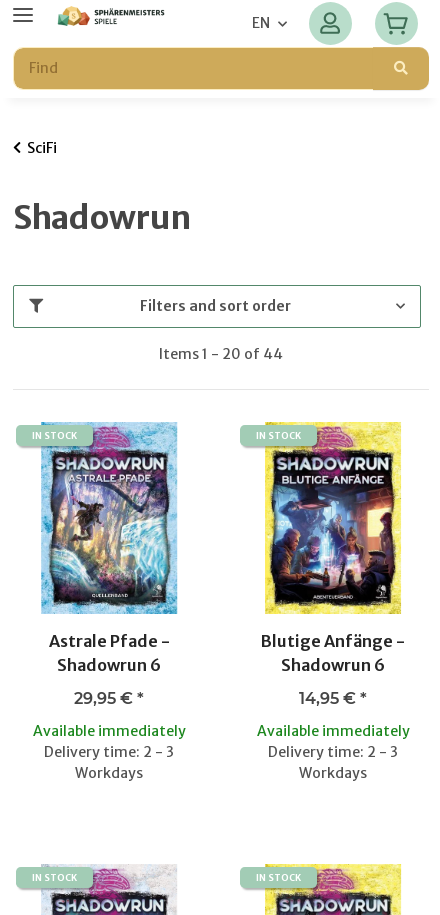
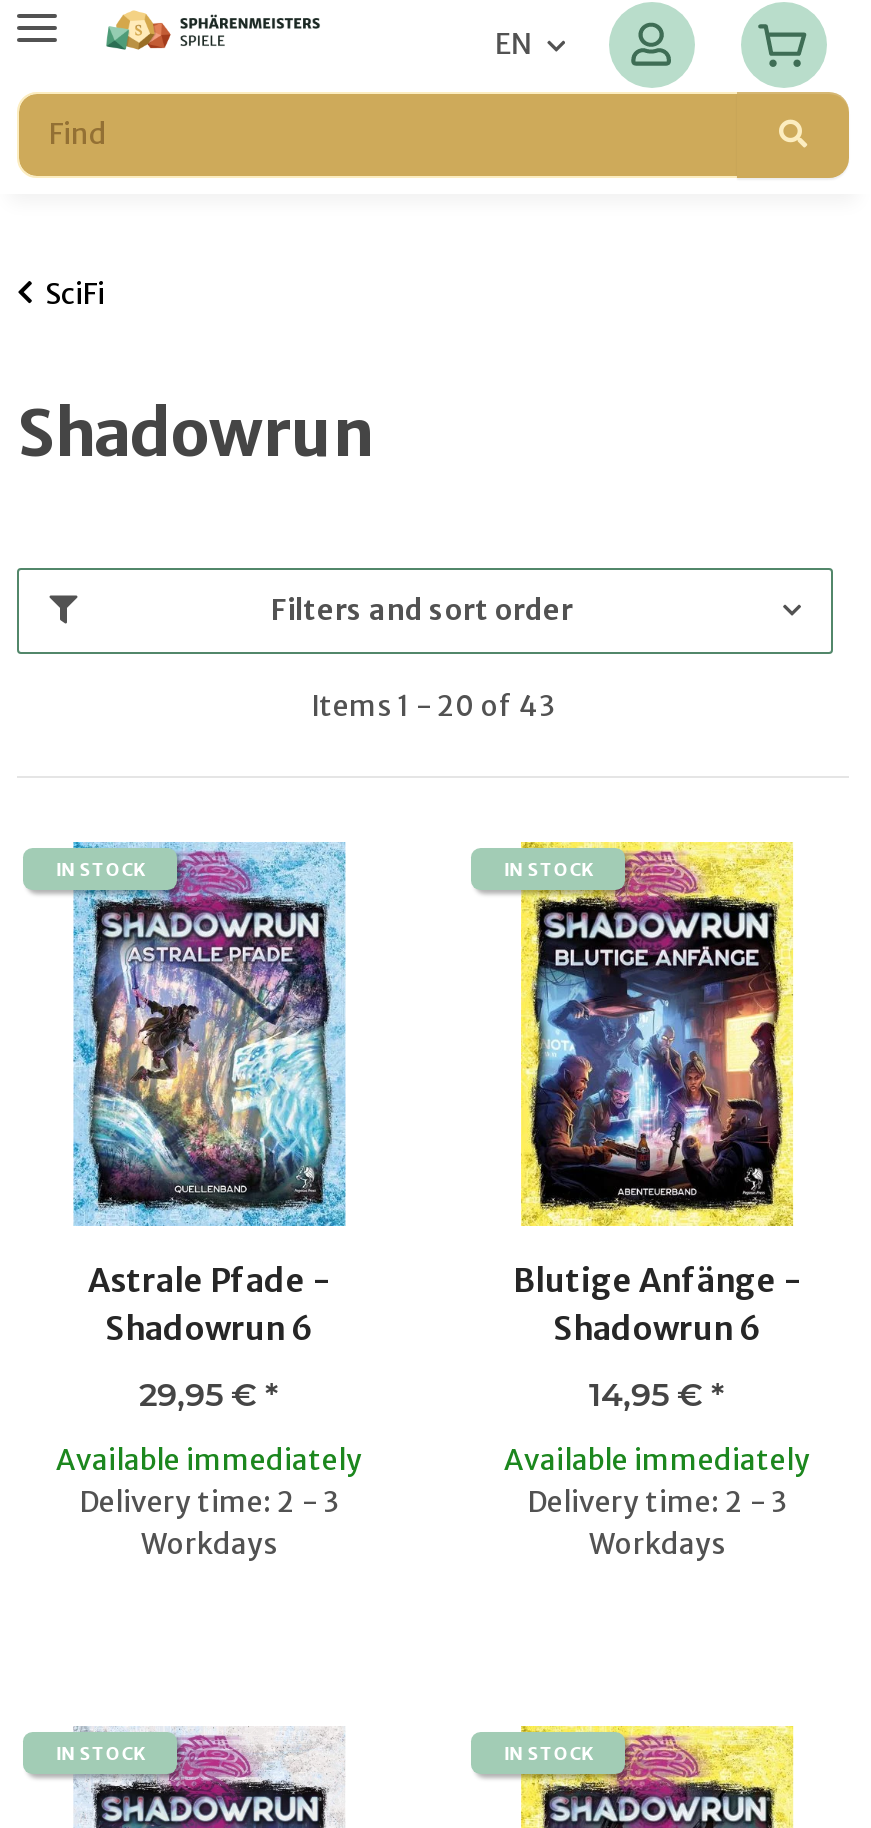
- Items 1 - 20 of 44
+ Items 1 - 20 of 43
